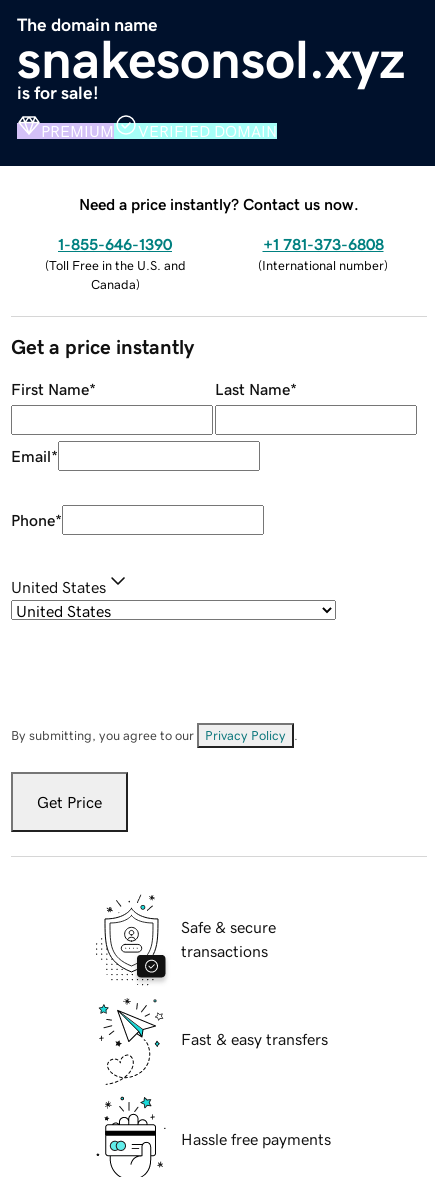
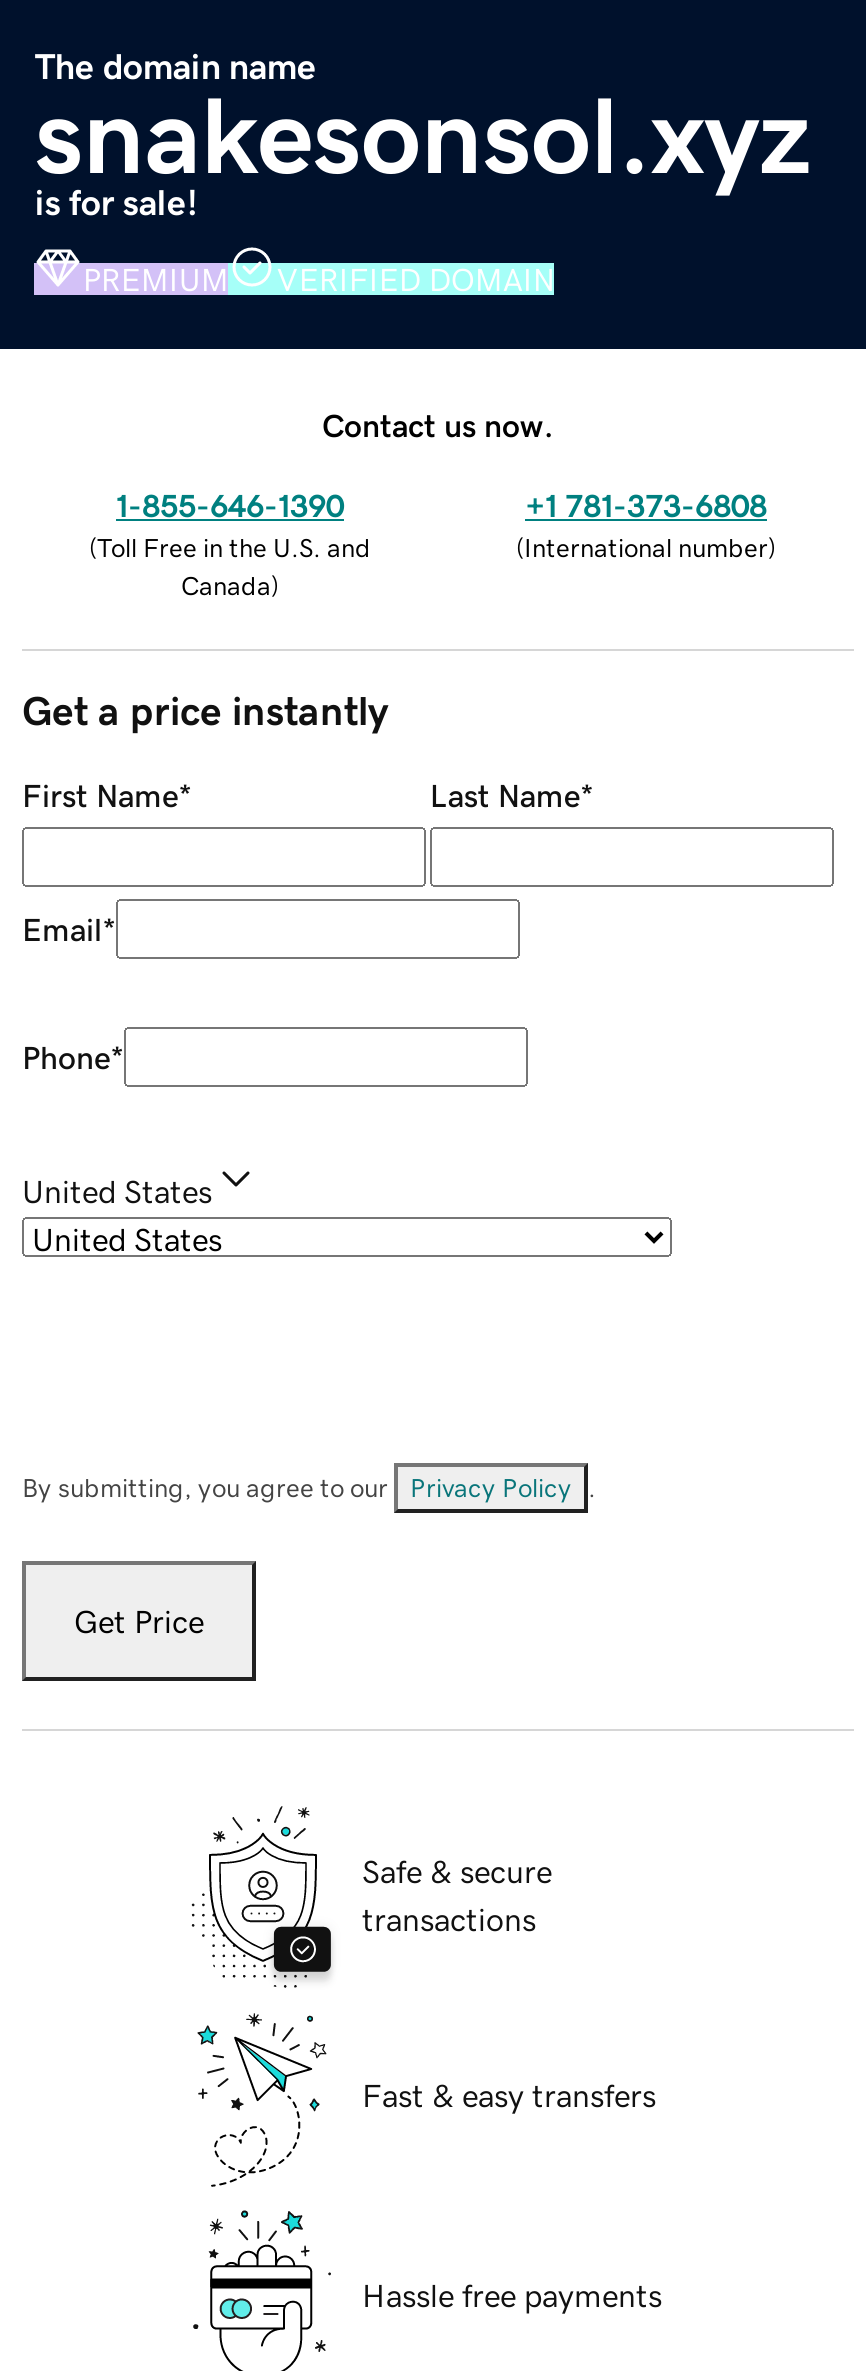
- Need a price instantly? Contact us now.
+ Contact us now.
